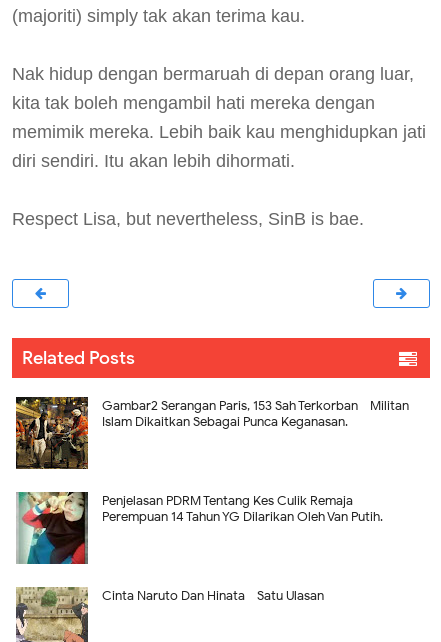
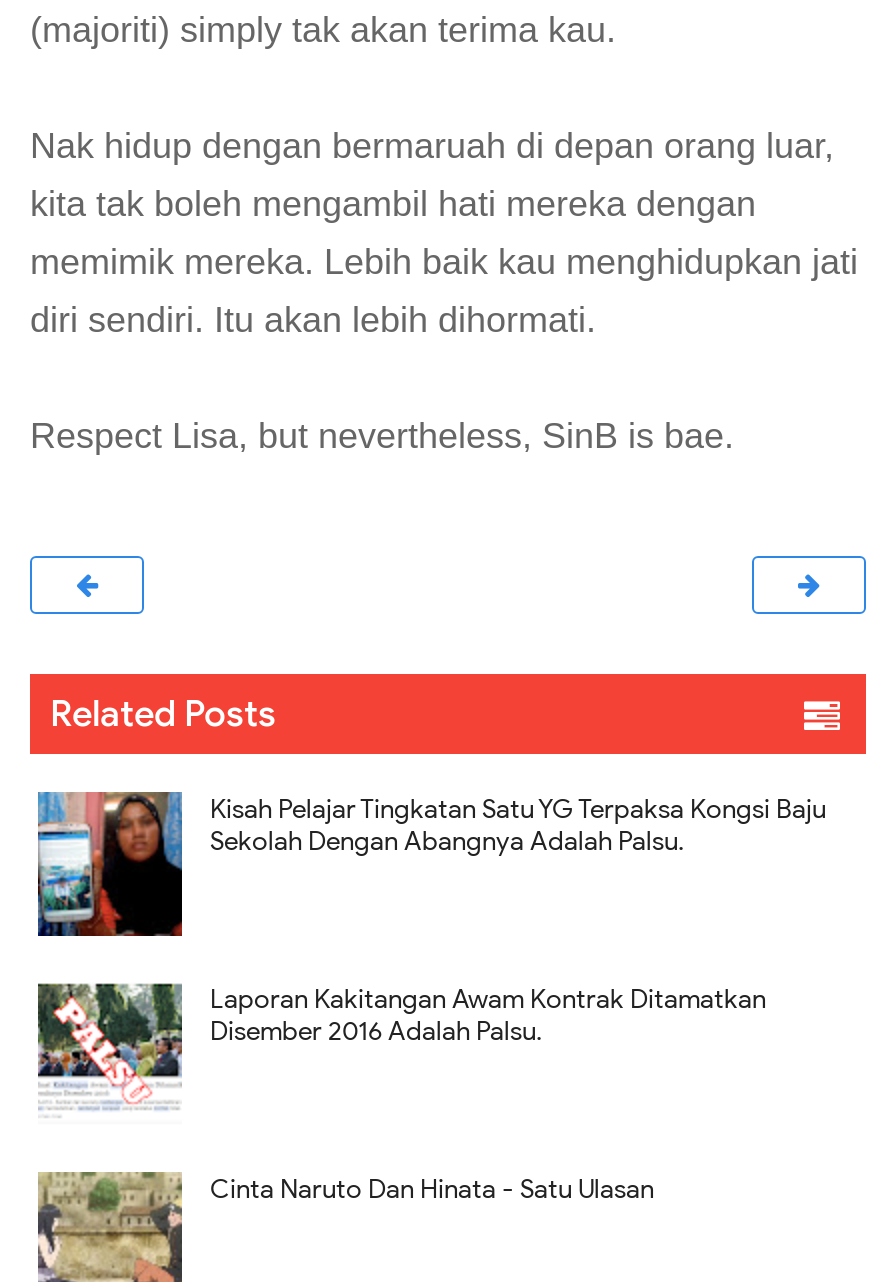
- [image]
- Gambar2 Serangan Paris, 153 Sah Terkorban - Militan
- Islam Dikaitkan Sebagai Punca Keganasan.
+ [image]
+ Kisah Pelajar Tingkatan Satu YG Terpaksa Kongsi Baju
+ Sekolah Dengan Abangnya Adalah Palsu.

- [image]
- Penjelasan PDRM Tentang Kes Culik Remaja
- Perempuan 14 Tahun YG Dilarikan Oleh Van Putih.
+ [image]
+ Laporan Kakitangan Awam Kontrak Ditamatkan
+ Disember 2016 Adalah Palsu.
